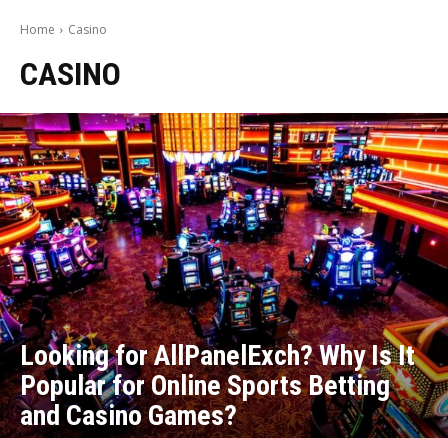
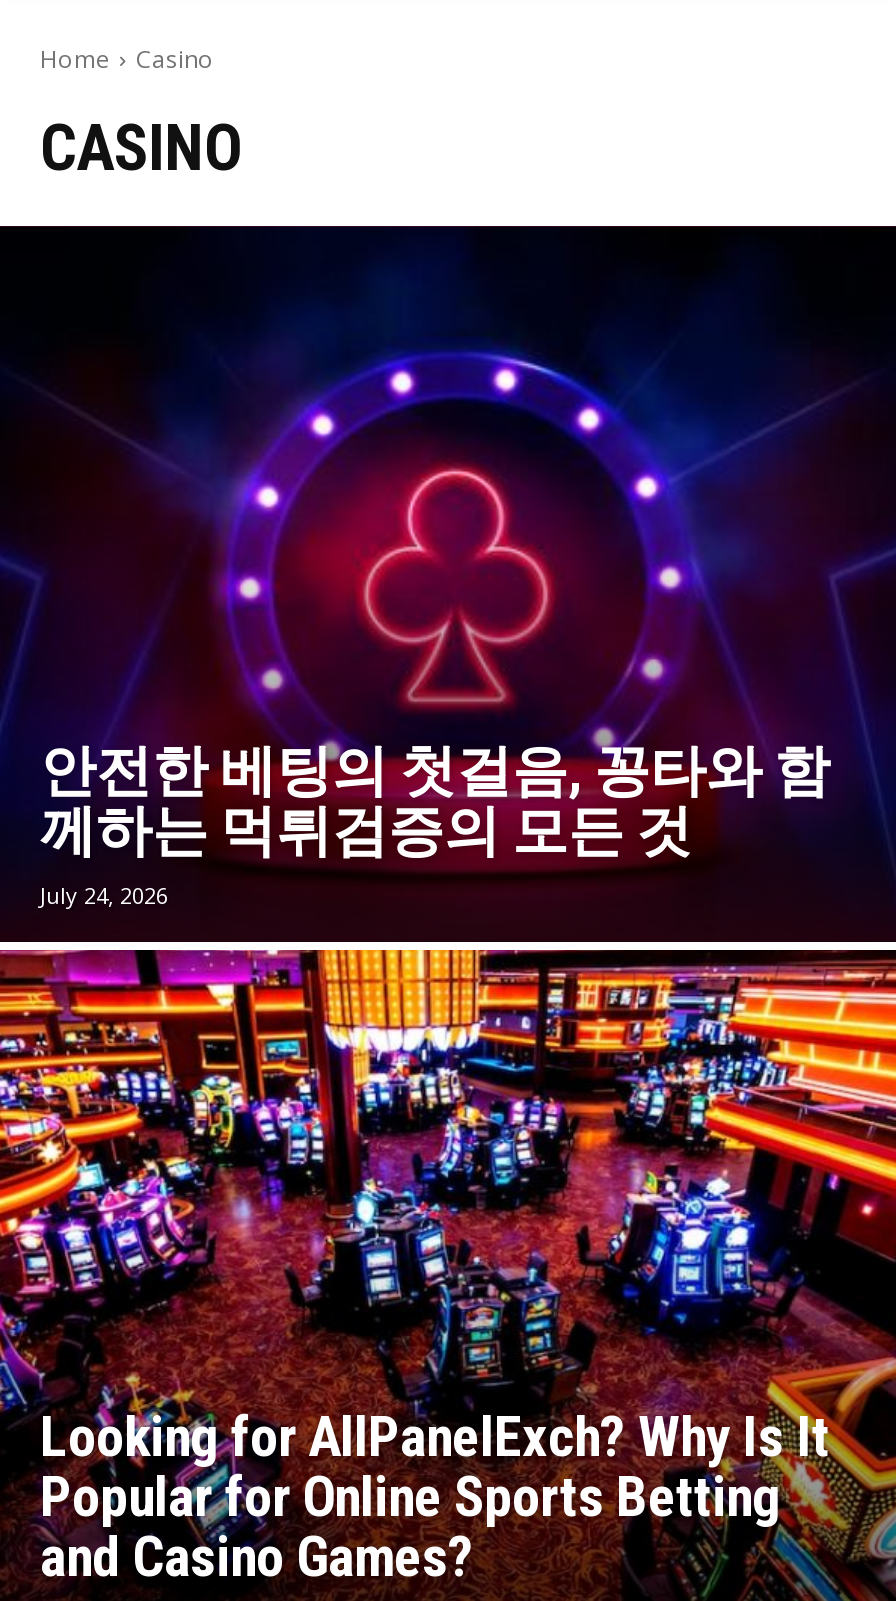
+ [image]
+ 안전한 베팅의 첫걸음, 꽁타와 함
+ 께하는 먹튀검증의 모든 것
+ July 24, 2026
